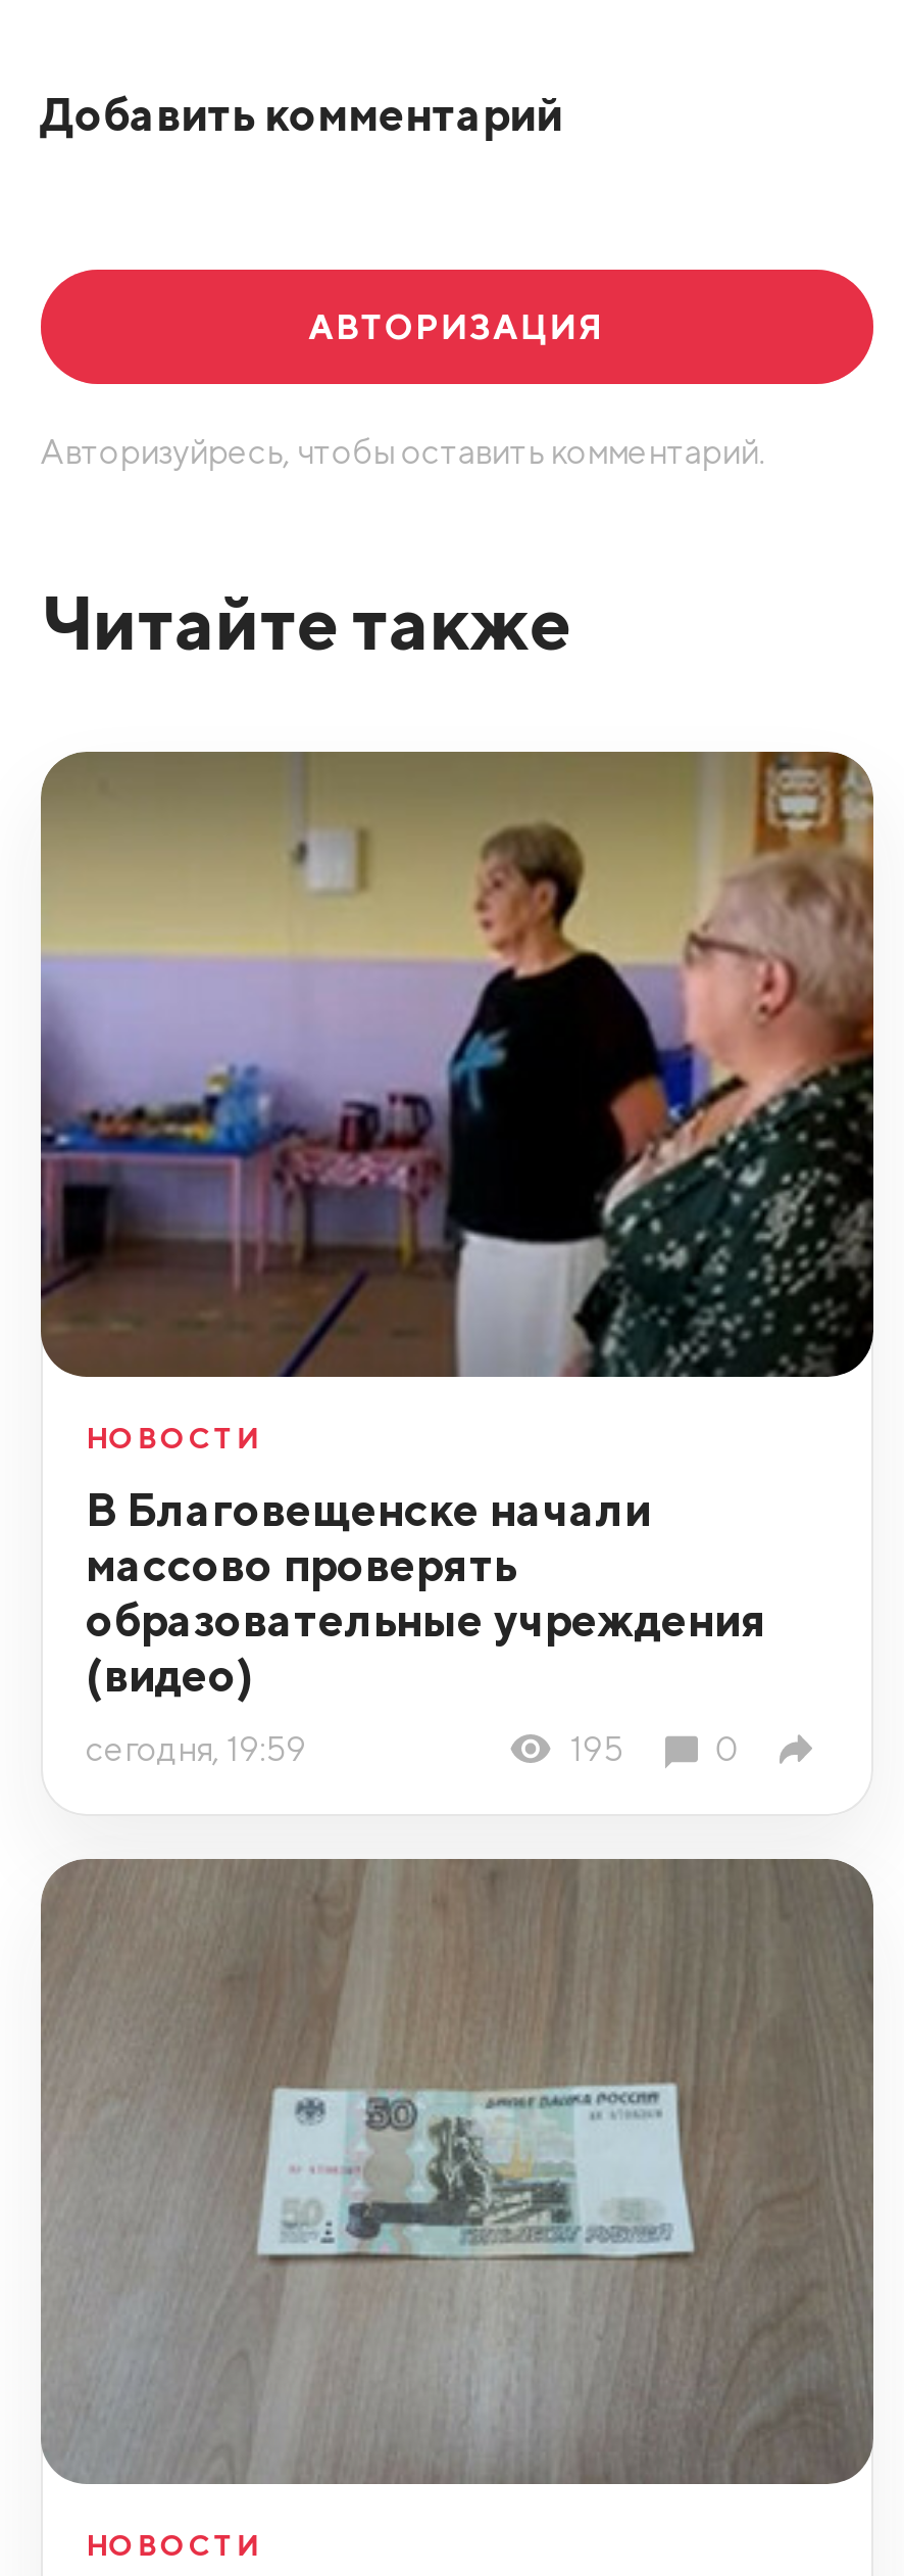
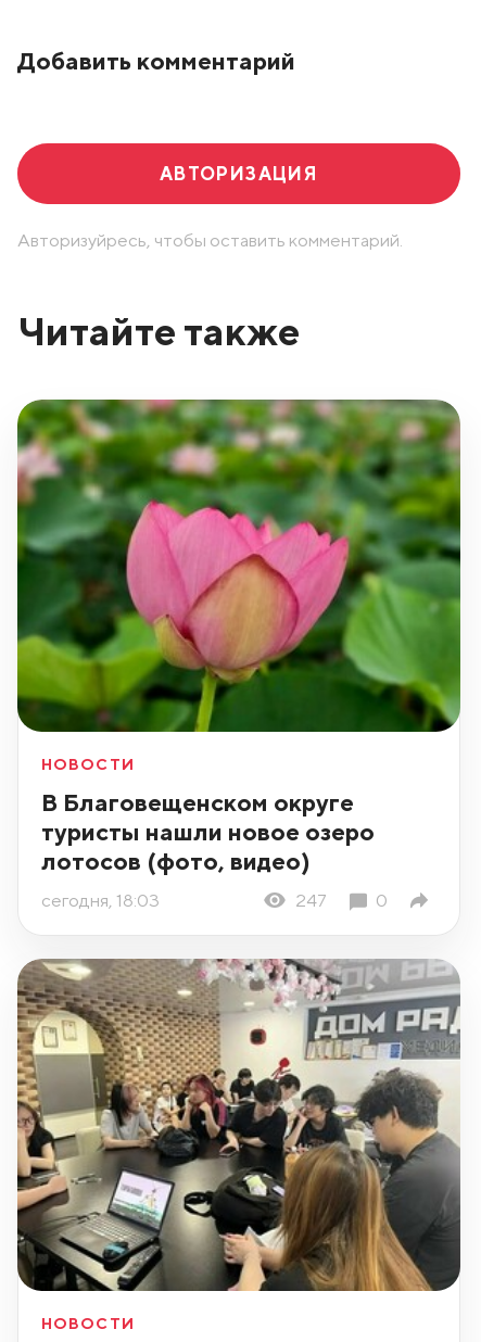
- [image]
+ [image]

- В Благовещенске начали
- массово проверять
- образовательные учреждения
- (видео)
+ В Благовещенском округе
+ туристы нашли новое озеро
+ лотосов (фото, видео)

- сегодня, 19:59
- 195
+ сегодня, 18:03
+ 247

- [image]
+ [image]
